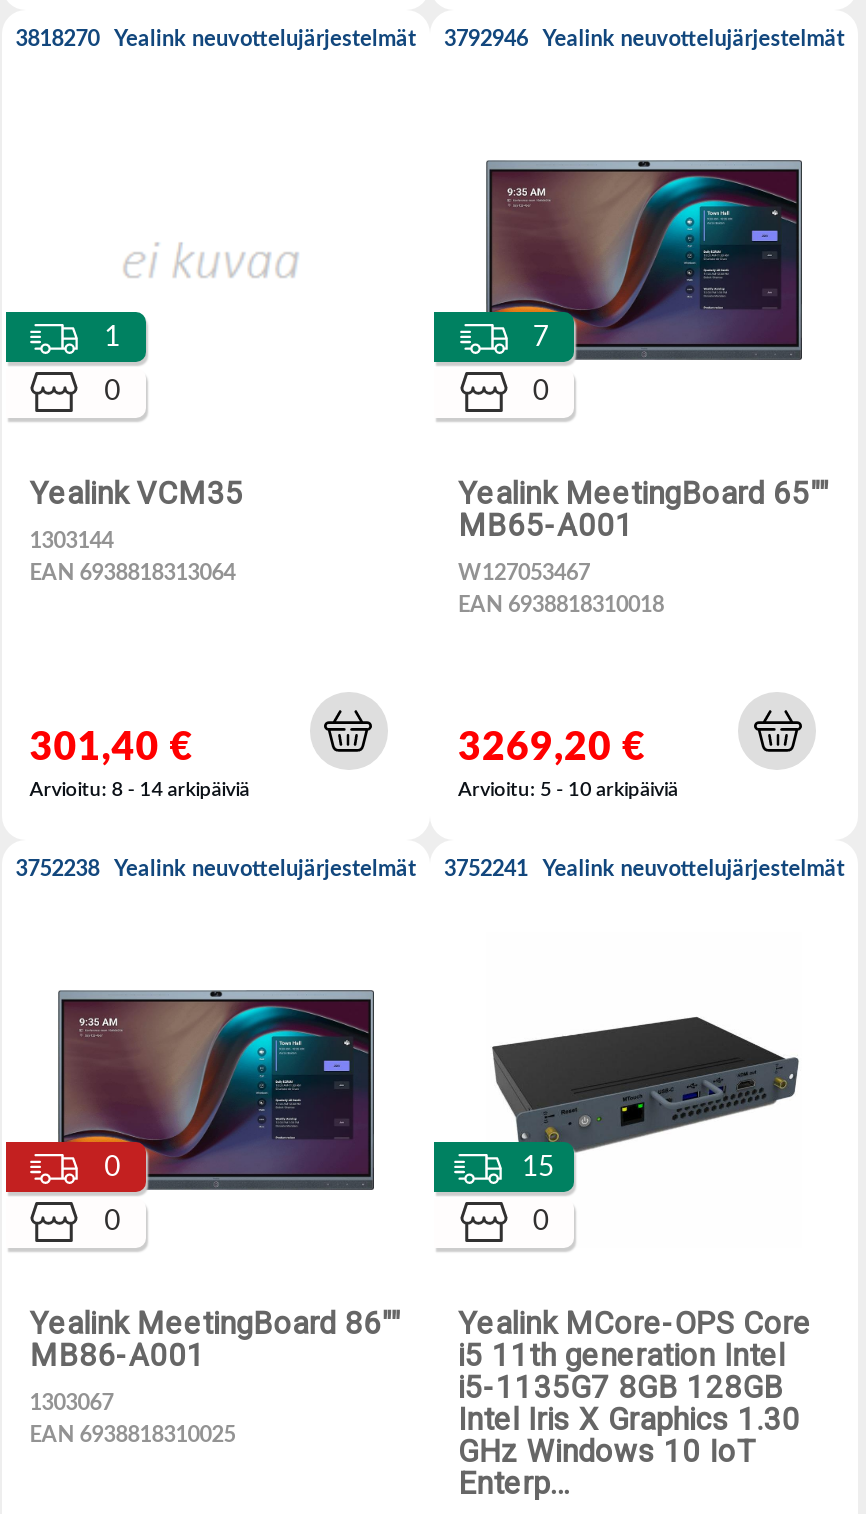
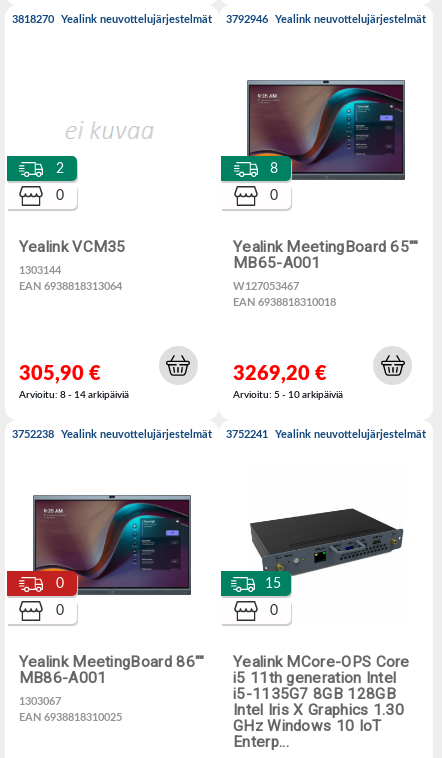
- 1
+ 2

- 7
+ 8

- 301,40 €
+ 305,90 €
